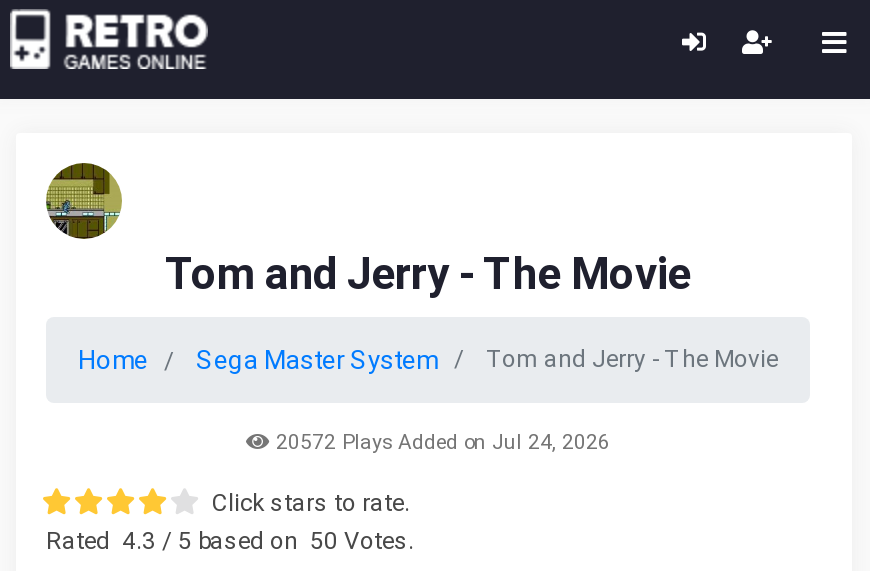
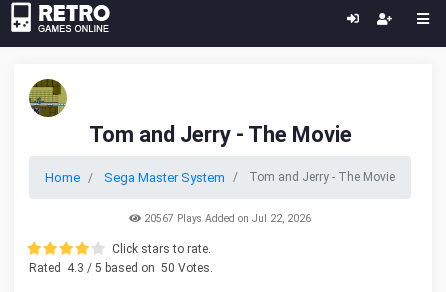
- 20572 Plays Added on Jul 24, 2026
+ 20567 Plays Added on Jul 22, 2026
